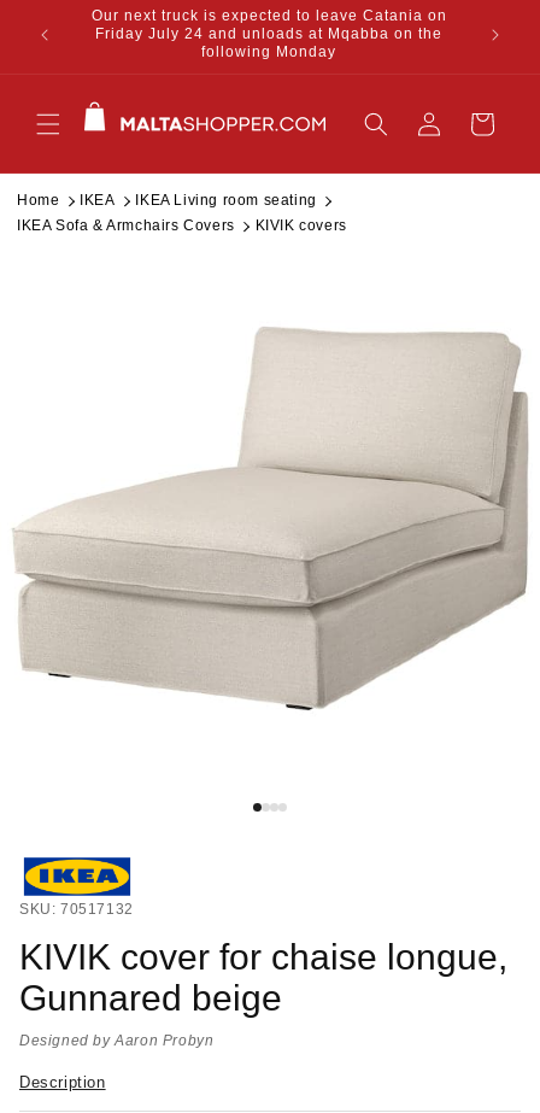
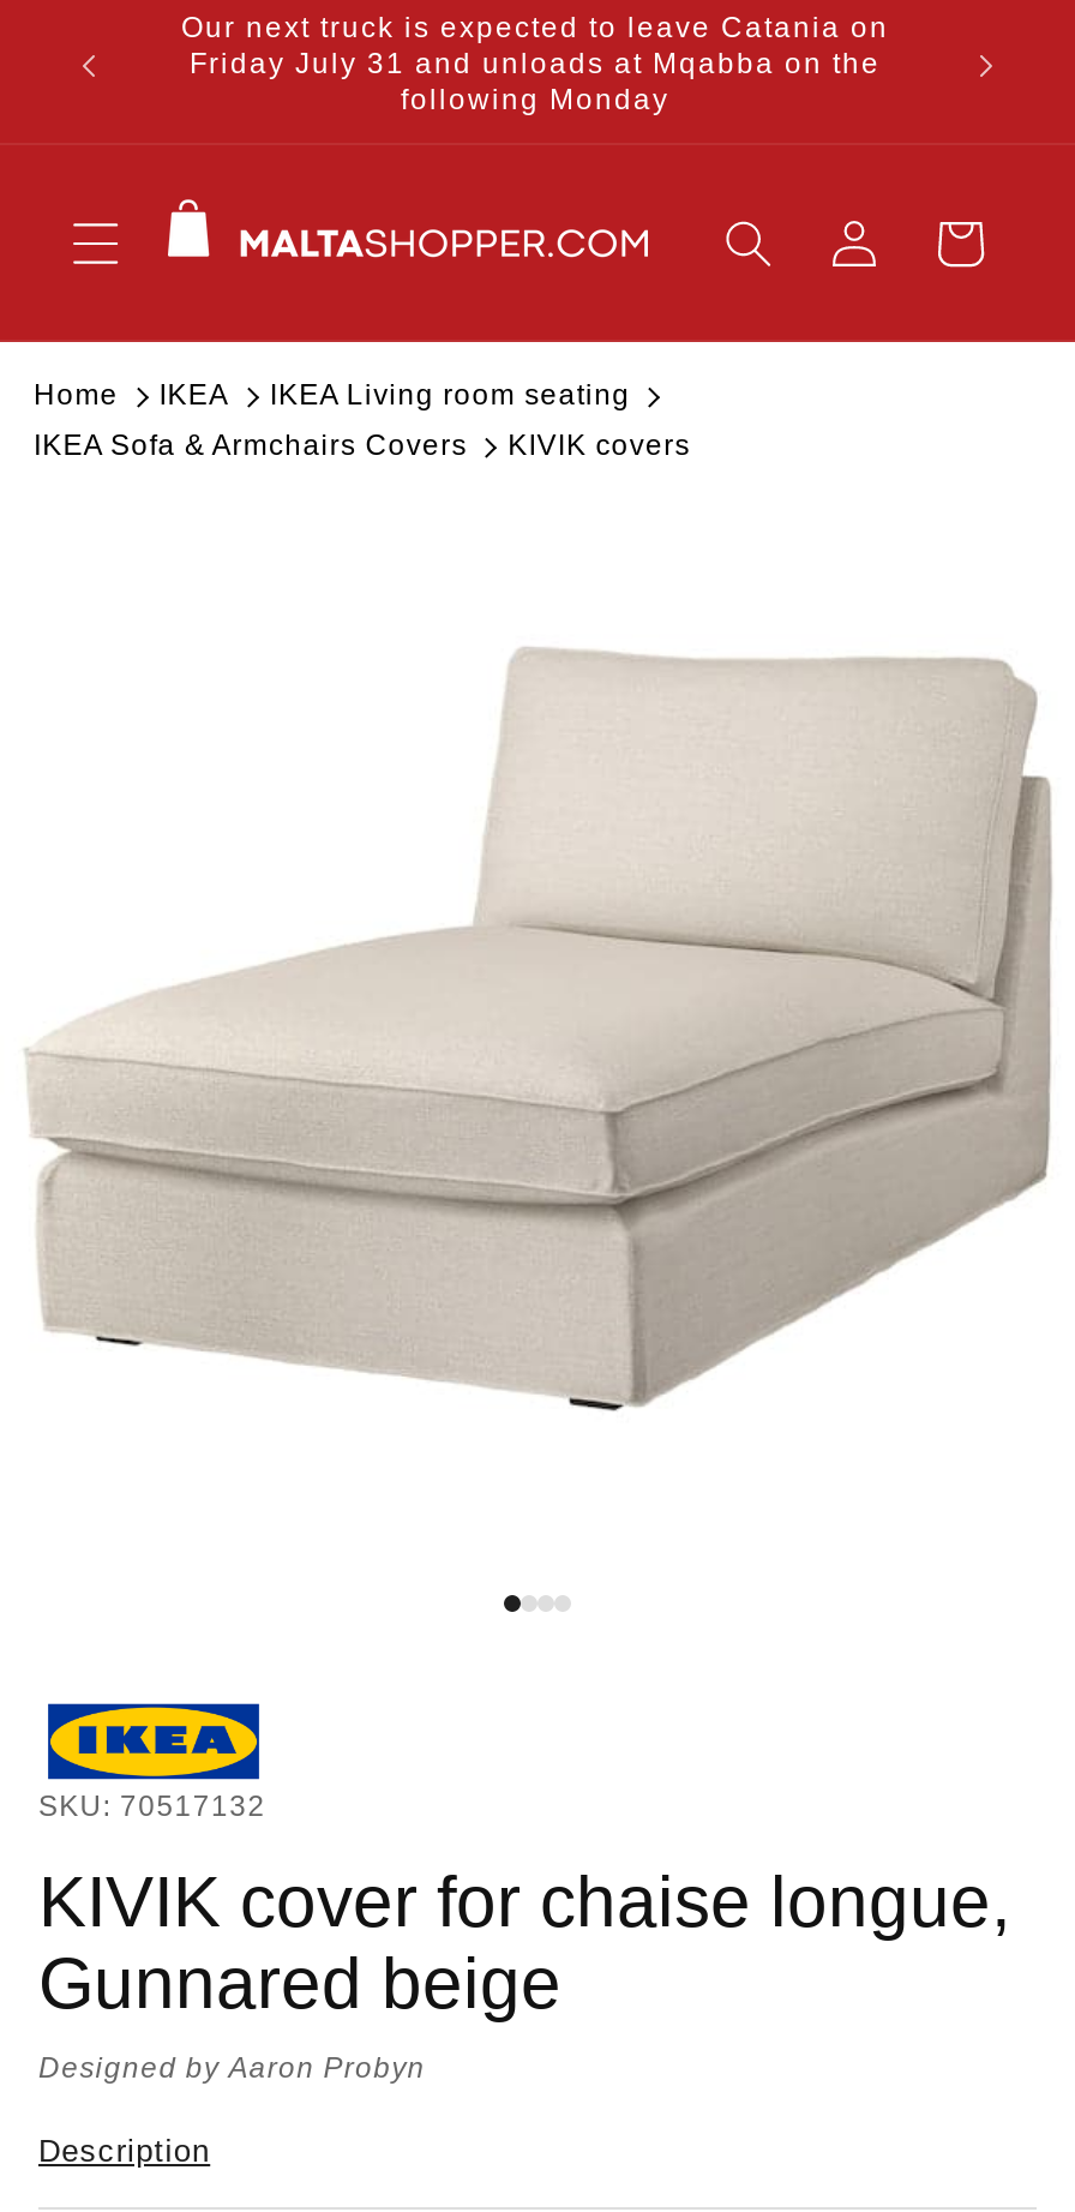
- Friday July 24 and unloads at Mqabba on the
+ Friday July 31 and unloads at Mqabba on the
